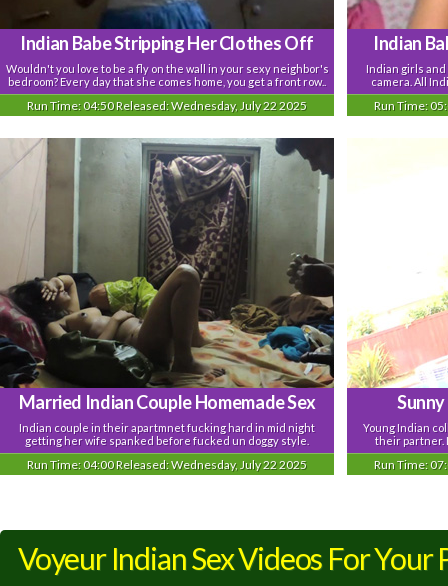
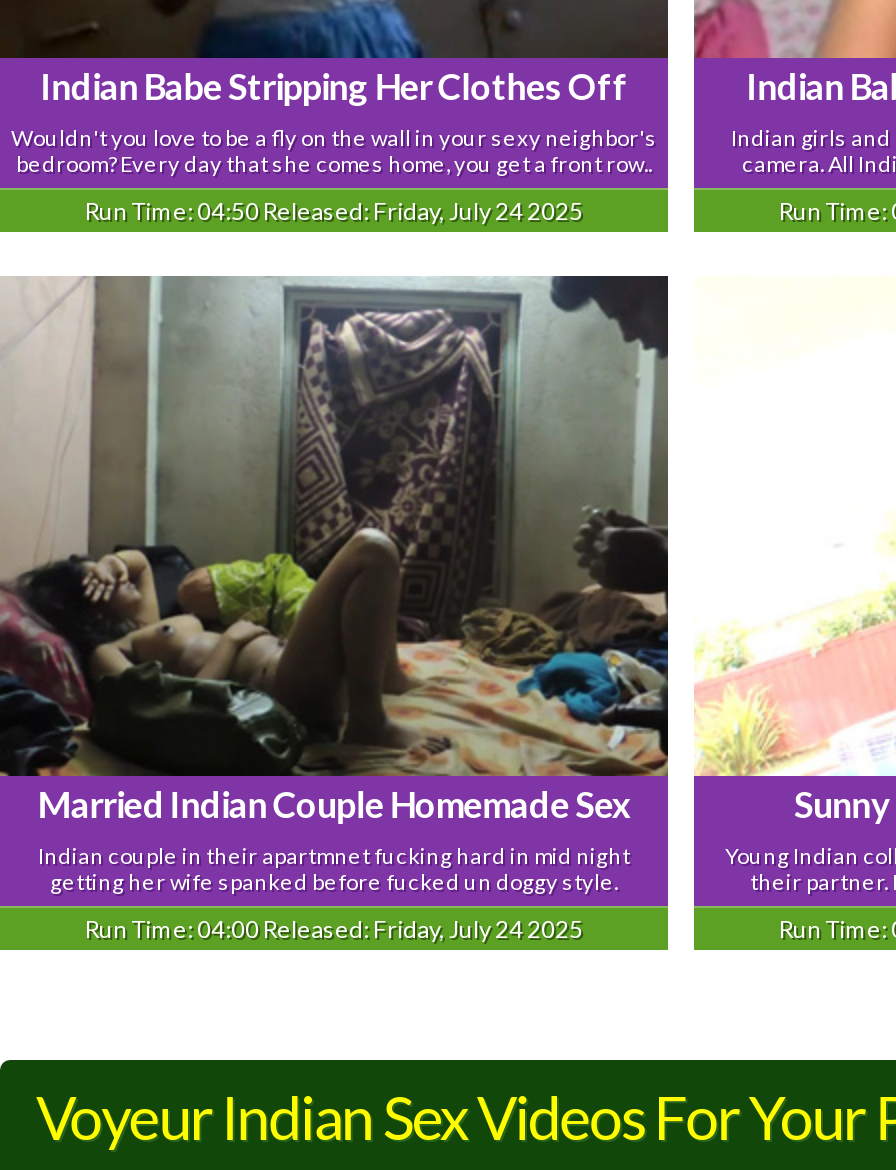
- Run Time: 04:50 Released: Wednesday, July 22 2025
+ Run Time: 04:50 Released: Friday, July 24 2025

- Run Time: 04:00 Released: Wednesday, July 22 2025
+ Run Time: 04:00 Released: Friday, July 24 2025
